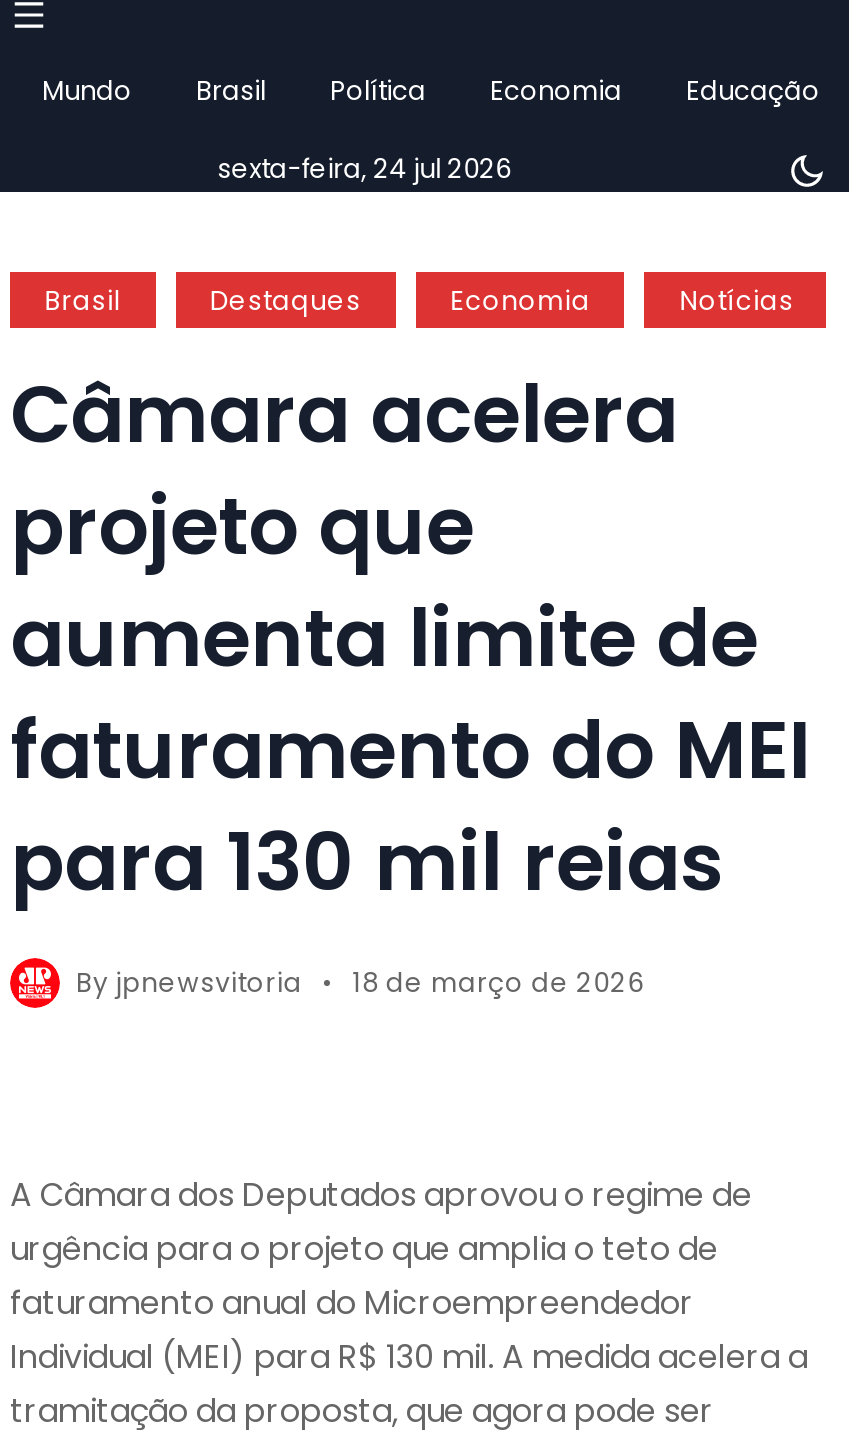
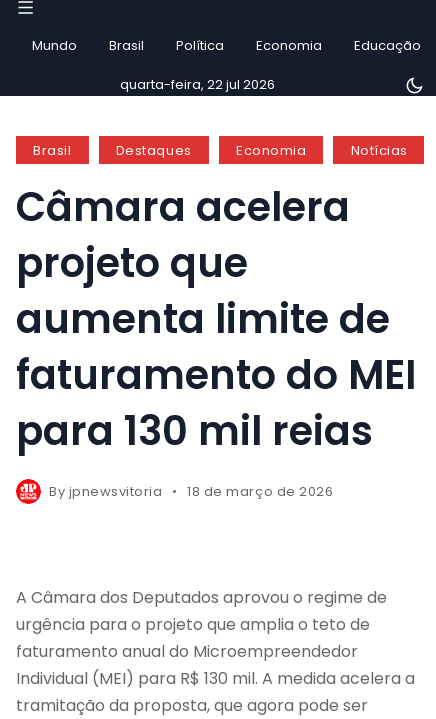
- sexta-feira, 24 jul 2026
+ quarta-feira, 22 jul 2026
